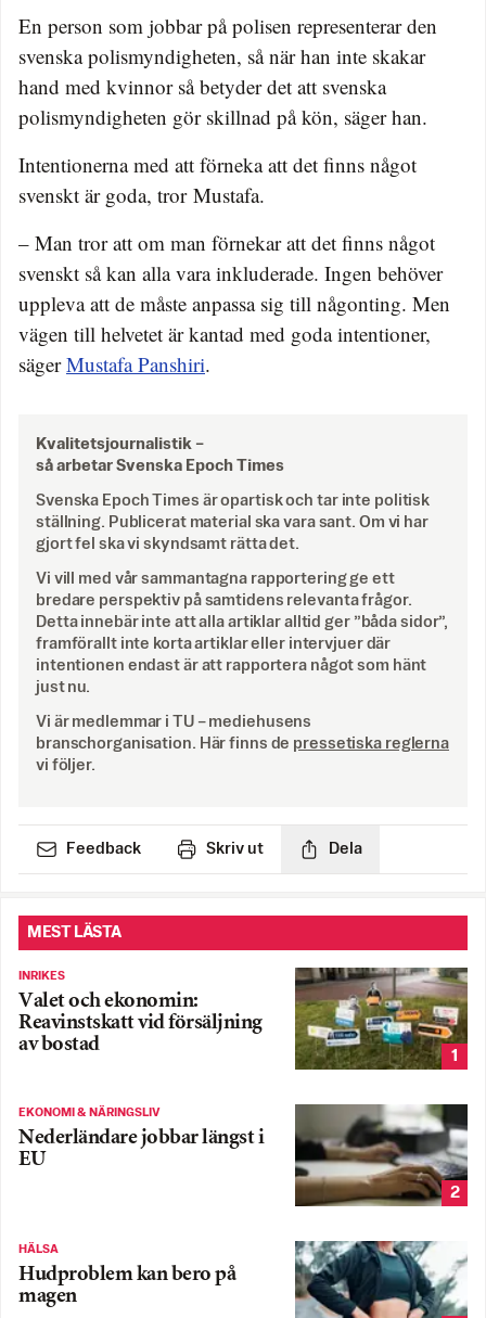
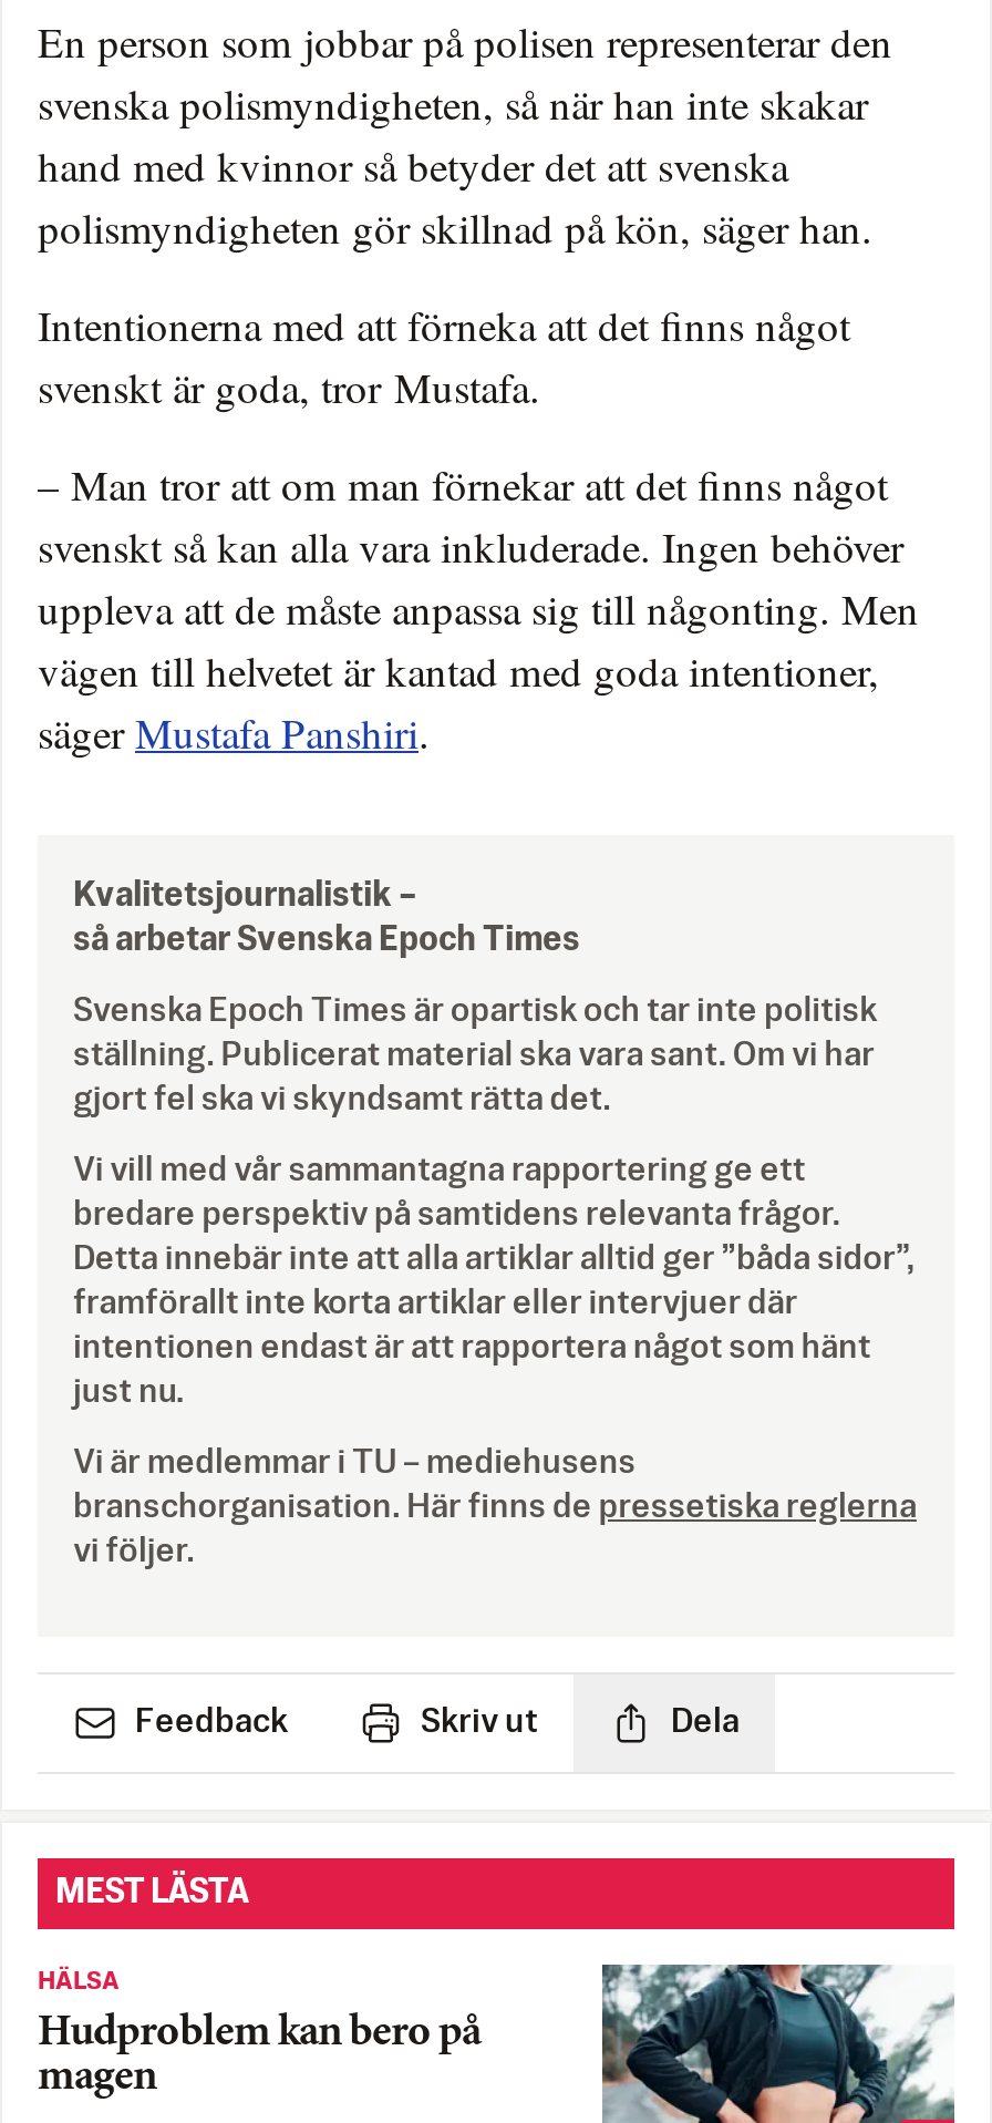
- [image]
- INRIKES
- Valet och ekonomin:
- Reavinstskatt vid försäljning
- av bostad
- 1

- [image]
- EKONOMI & NÄRINGSLIV
- Nederländare jobbar längst i
- EU
- 2
